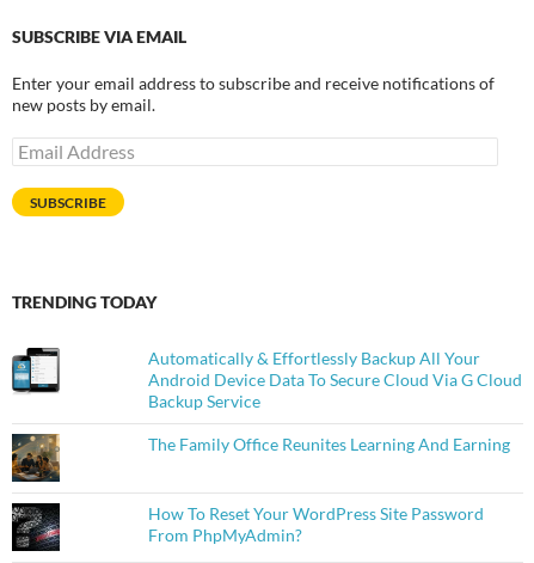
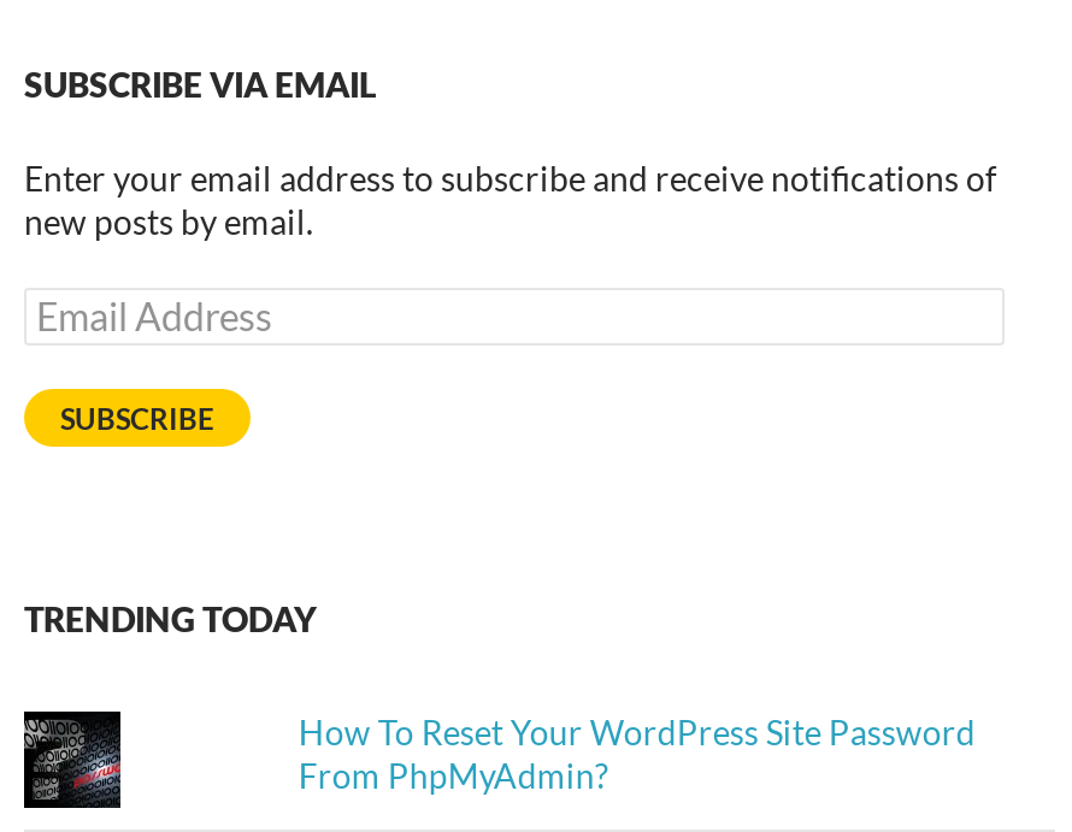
- [image]

- Automatically & Effortlessly Backup All Your
- Android Device Data To Secure Cloud Via G Cloud
- Backup Service
- The Family Office Reunites Learning And Earning

- [image]
